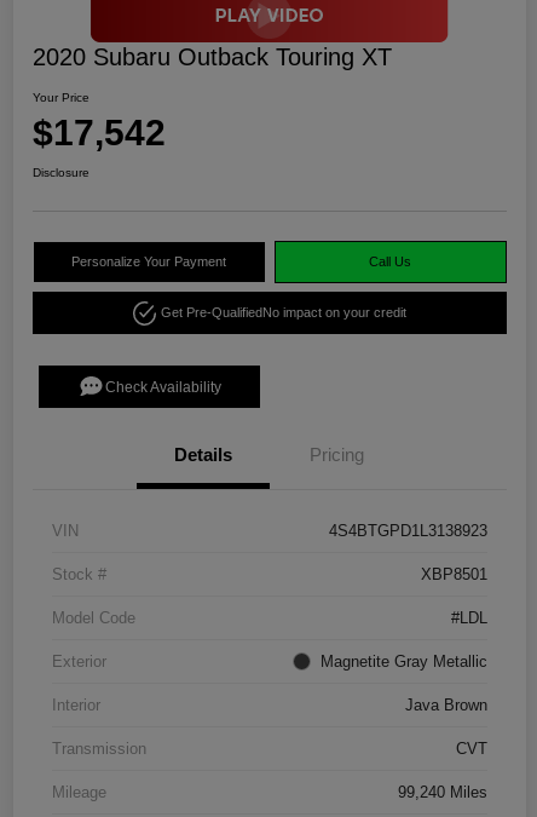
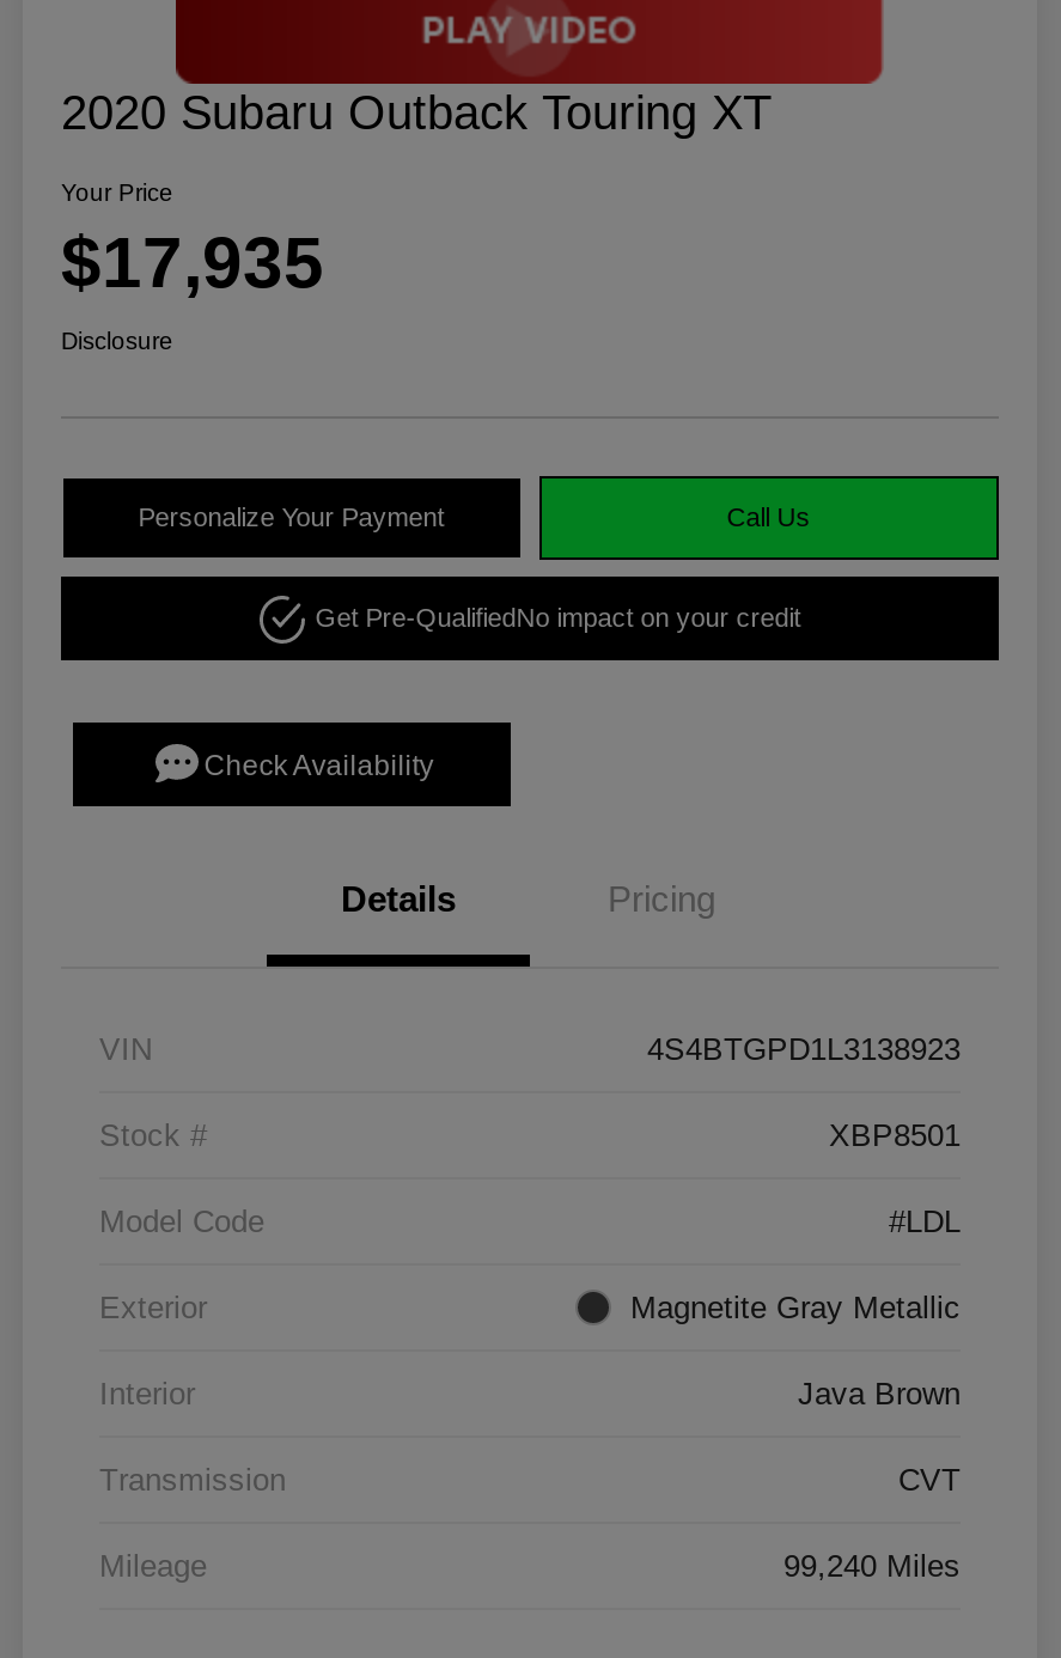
- $17,542
+ $17,935
